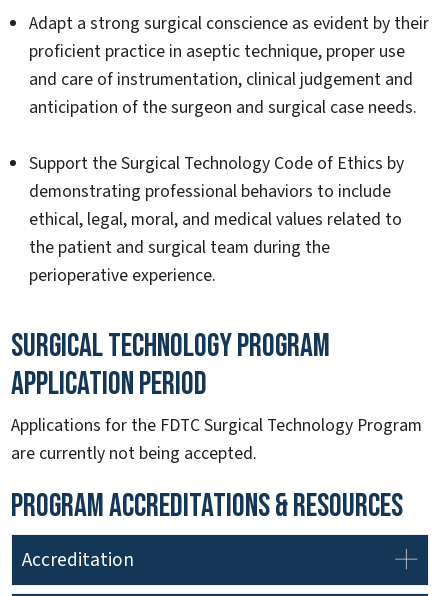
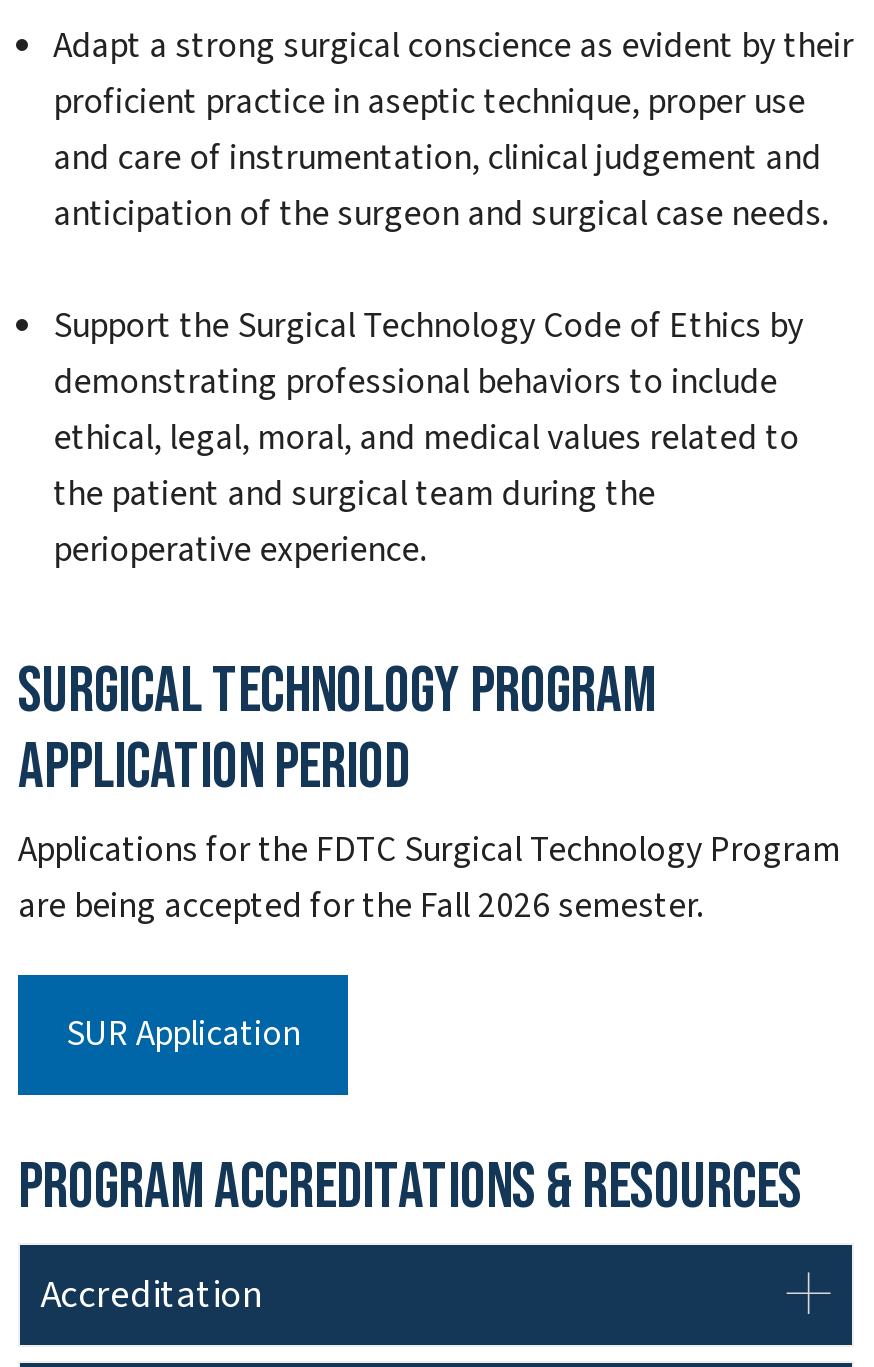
- are currently not being accepted.
+ are being accepted for the Fall 2026 semester.
+ SUR Application
